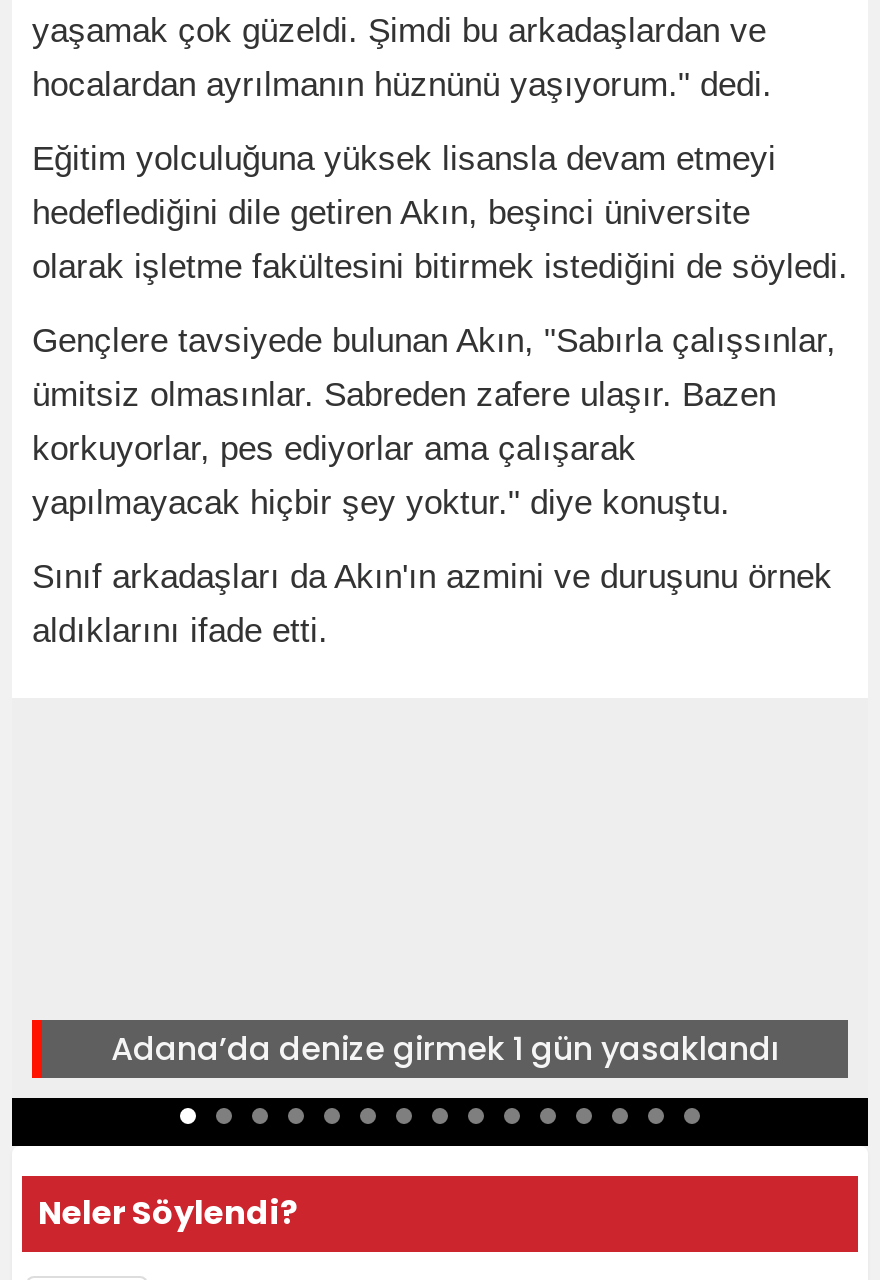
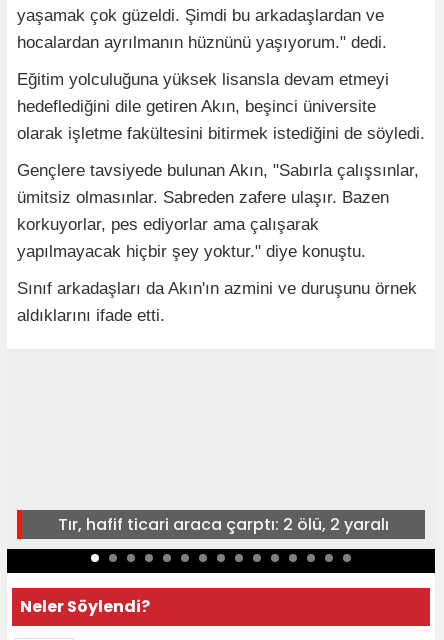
- Adana’da denize girmek 1 gün yasaklandı
+ Tır, hafif ticari araca çarptı: 2 ölü, 2 yaralı
